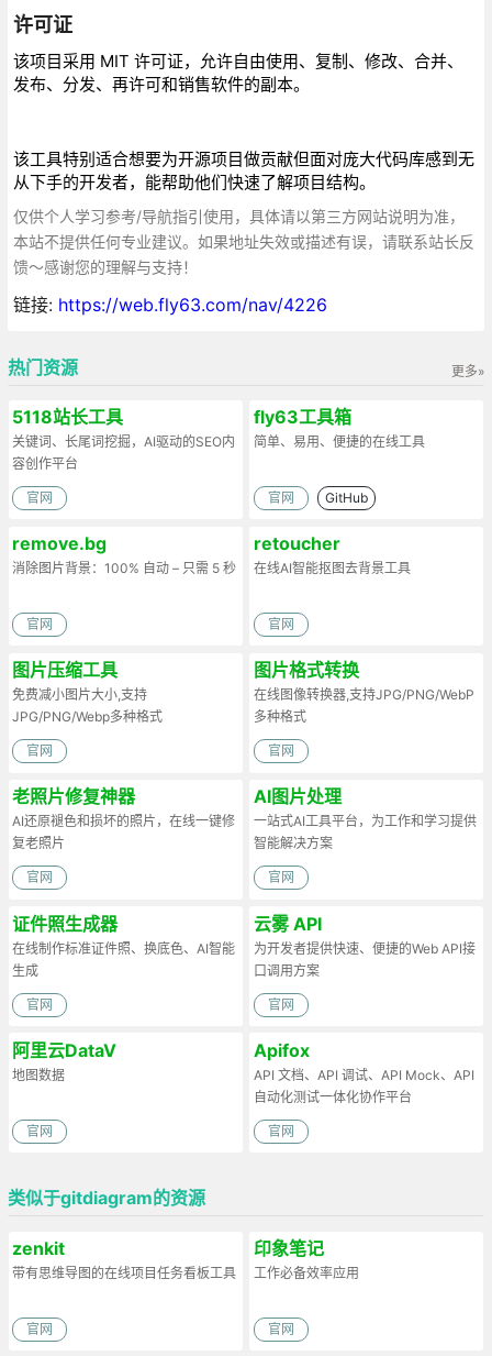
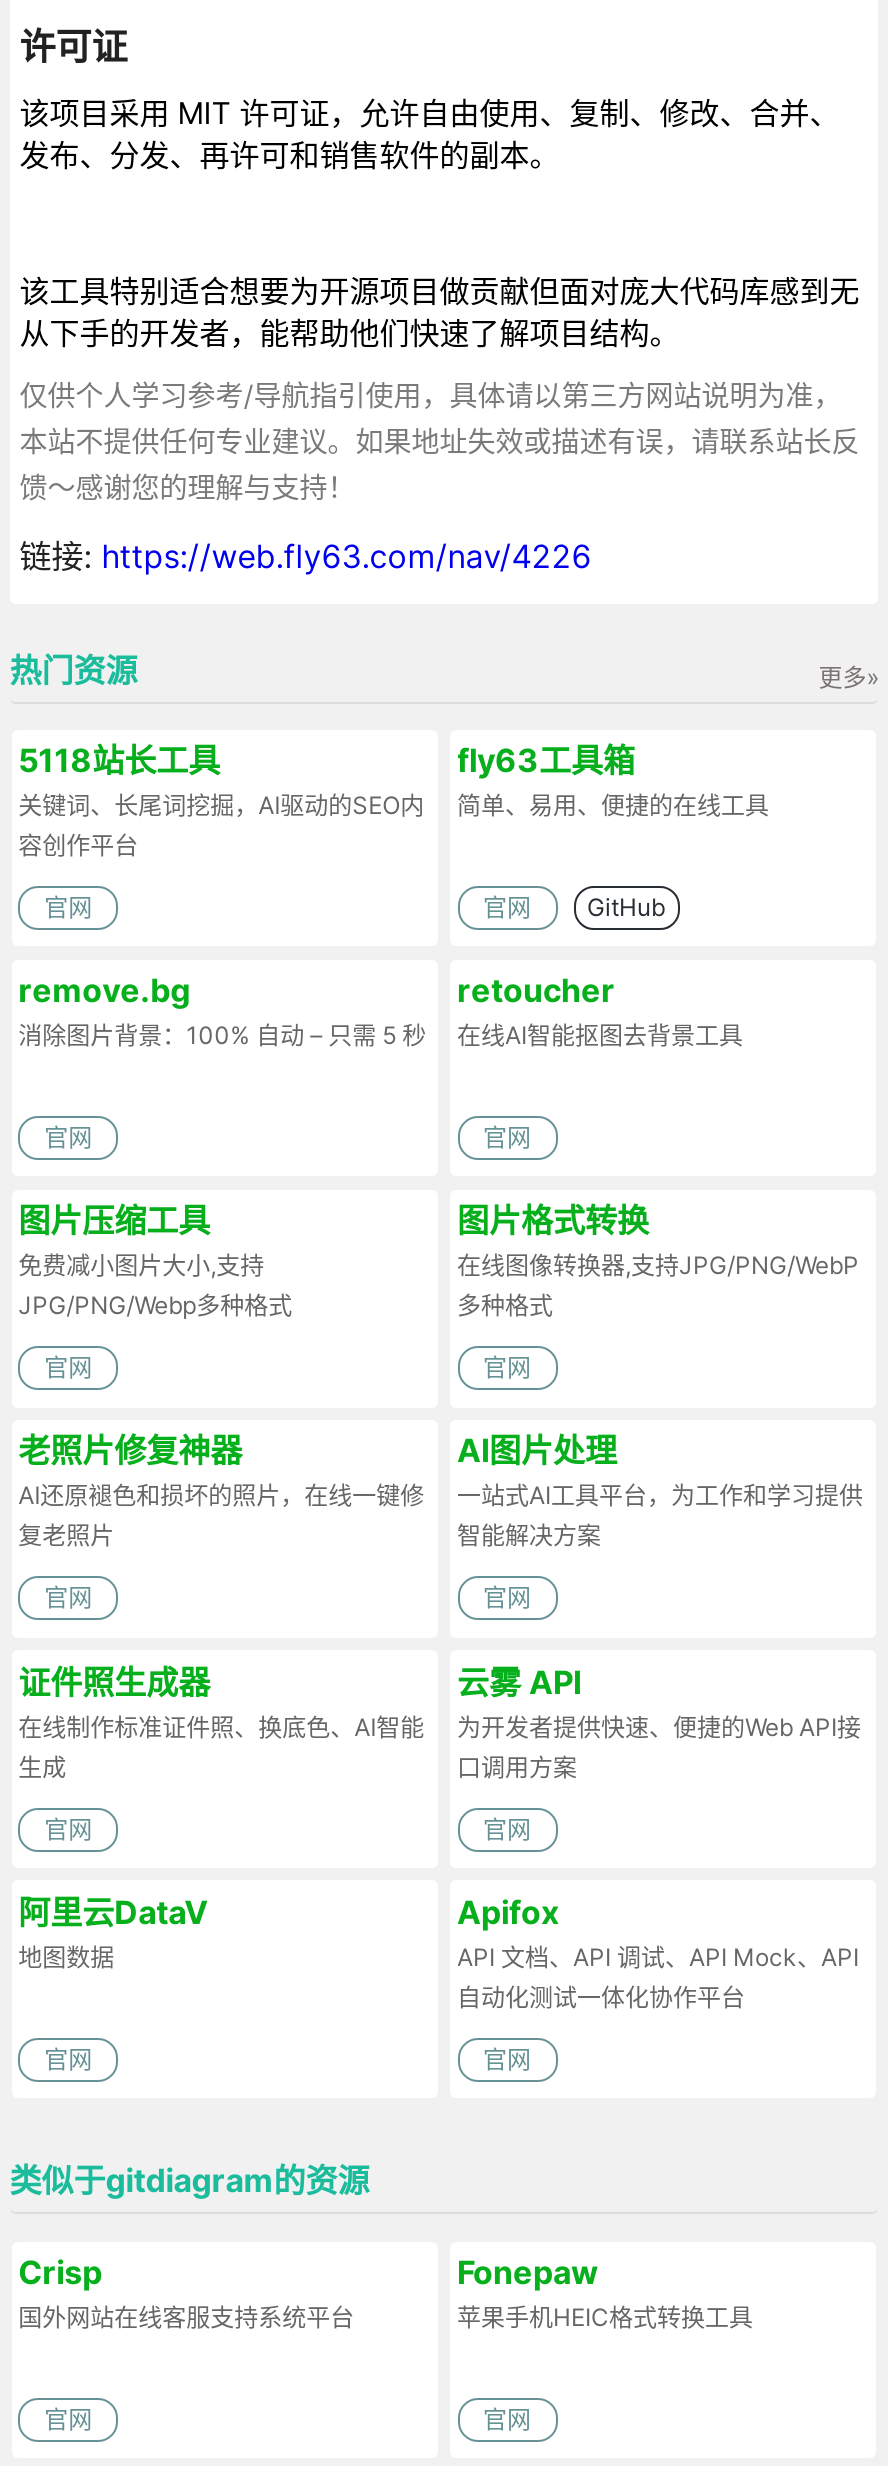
- zenkit
- 带有思维导图的在线项目任务看板工具
+ Crisp
+ 国外网站在线客服支持系统平台

- 印象笔记
- 工作必备效率应用
+ Fonepaw
+ 苹果手机HEIC格式转换工具
